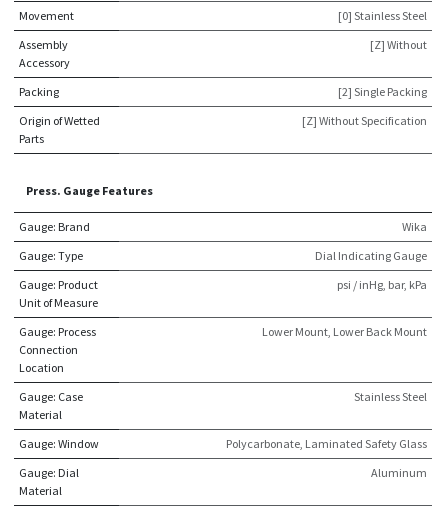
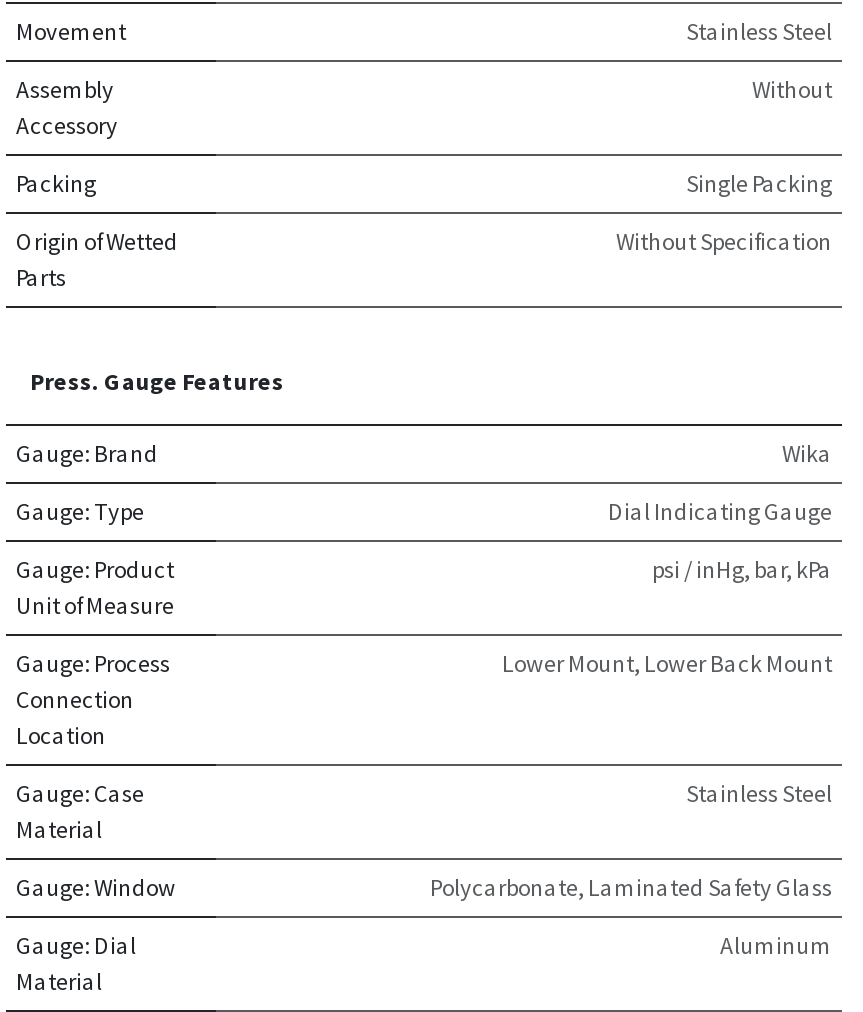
- [0] Stainless Steel
+ Stainless Steel

- [Z] Without
+ Without

- [2] Single Packing
+ Single Packing

- [Z] Without Specification
+ Without Specification
